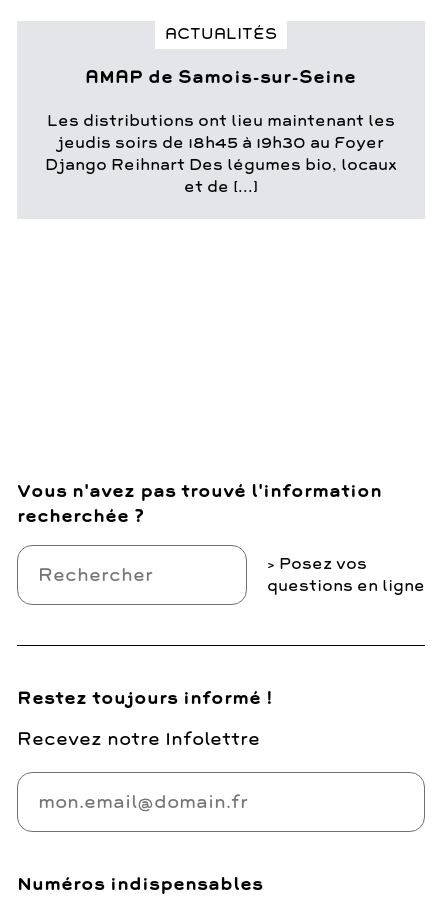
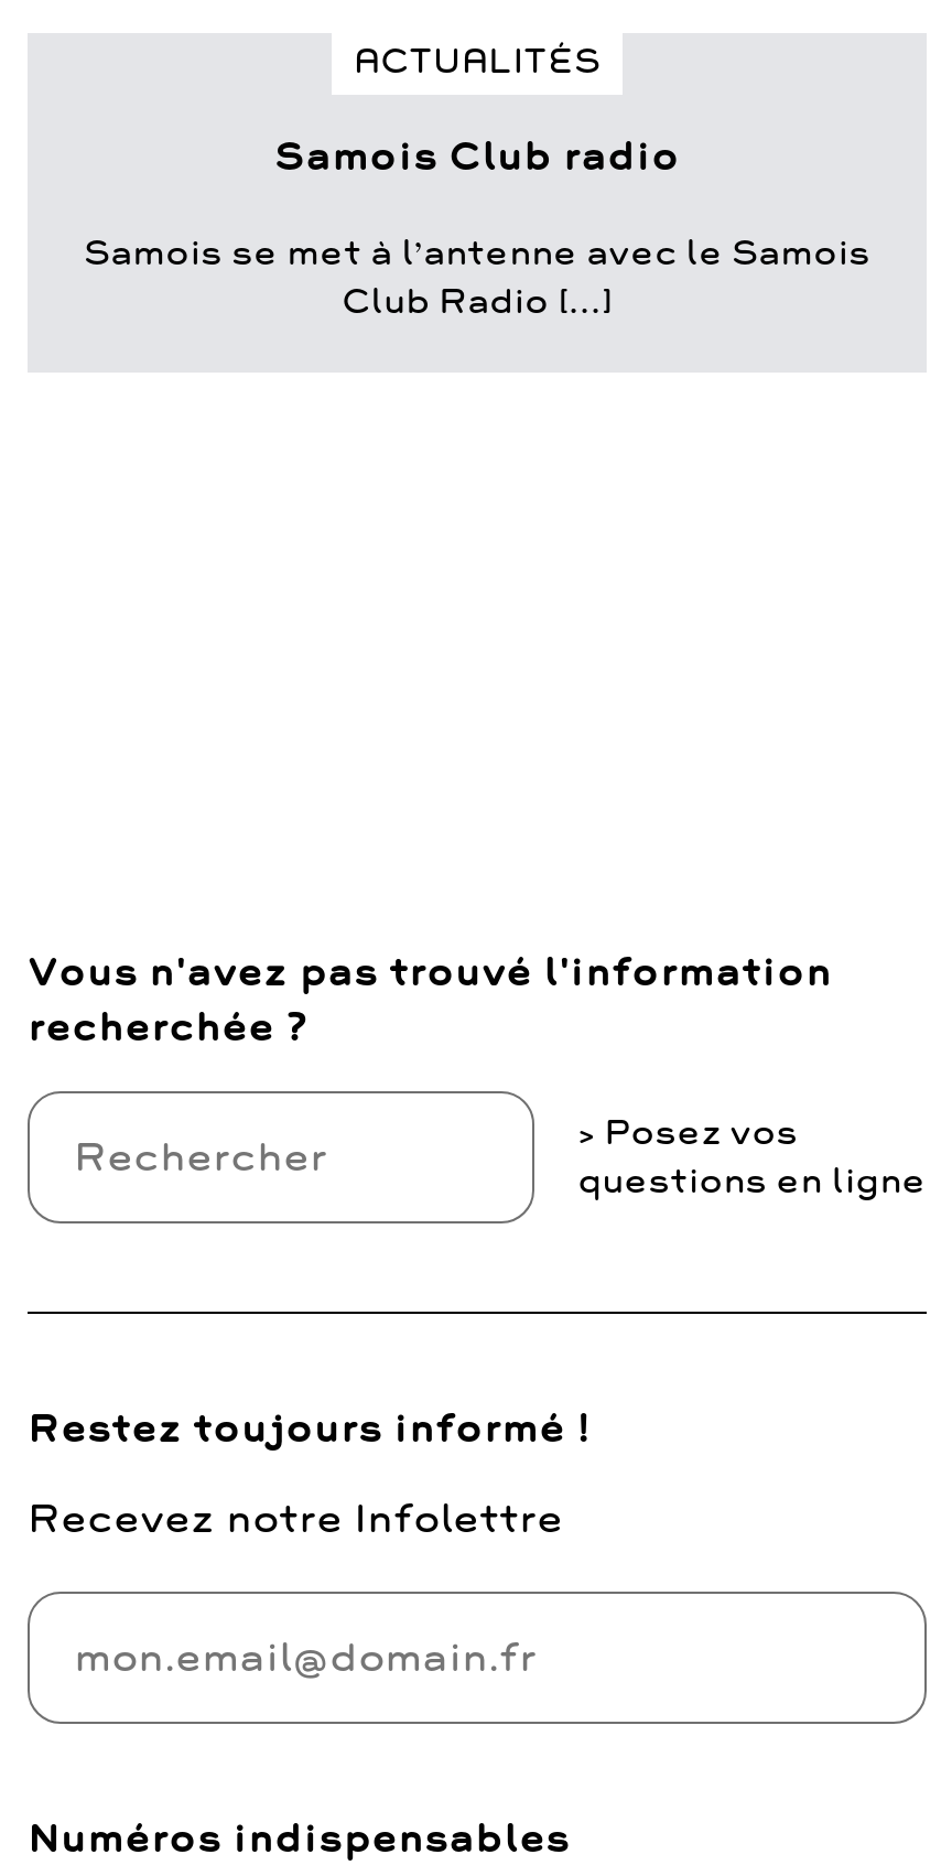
- AMAP de Samois-sur-Seine
+ Samois Club radio

- Les distributions ont lieu maintenant les
- jeudis soirs de 18h45 à 19h30 au Foyer
- Django Reihnart Des légumes bio, locaux
- et de [...]
+ Samois se met à l’antenne avec le Samois
+ Club Radio [...]
